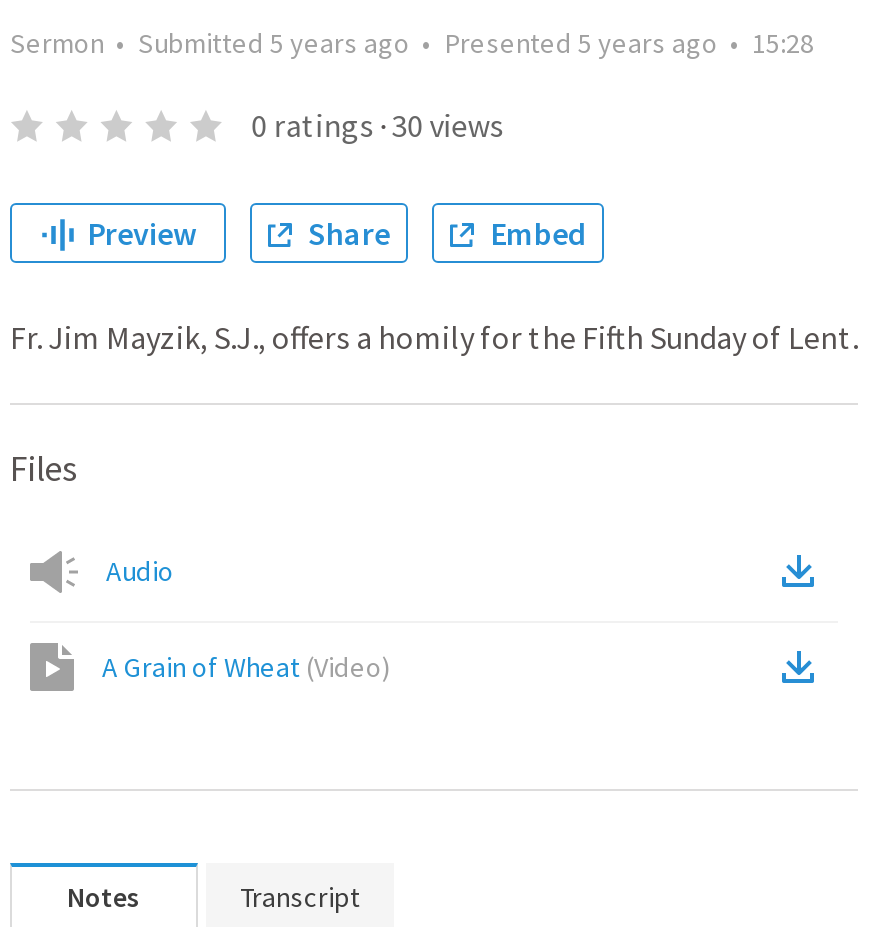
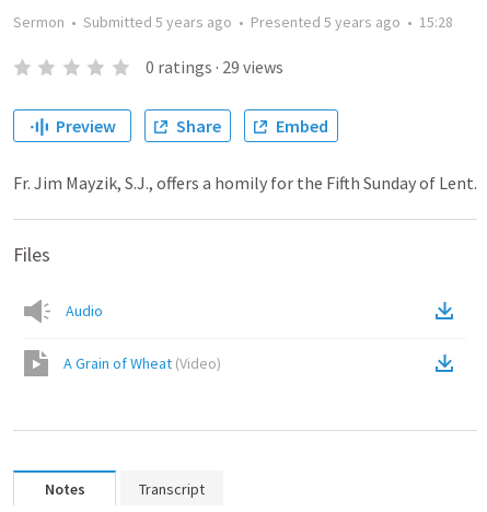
- 0 ratings · 30 views
+ 0 ratings · 29 views
